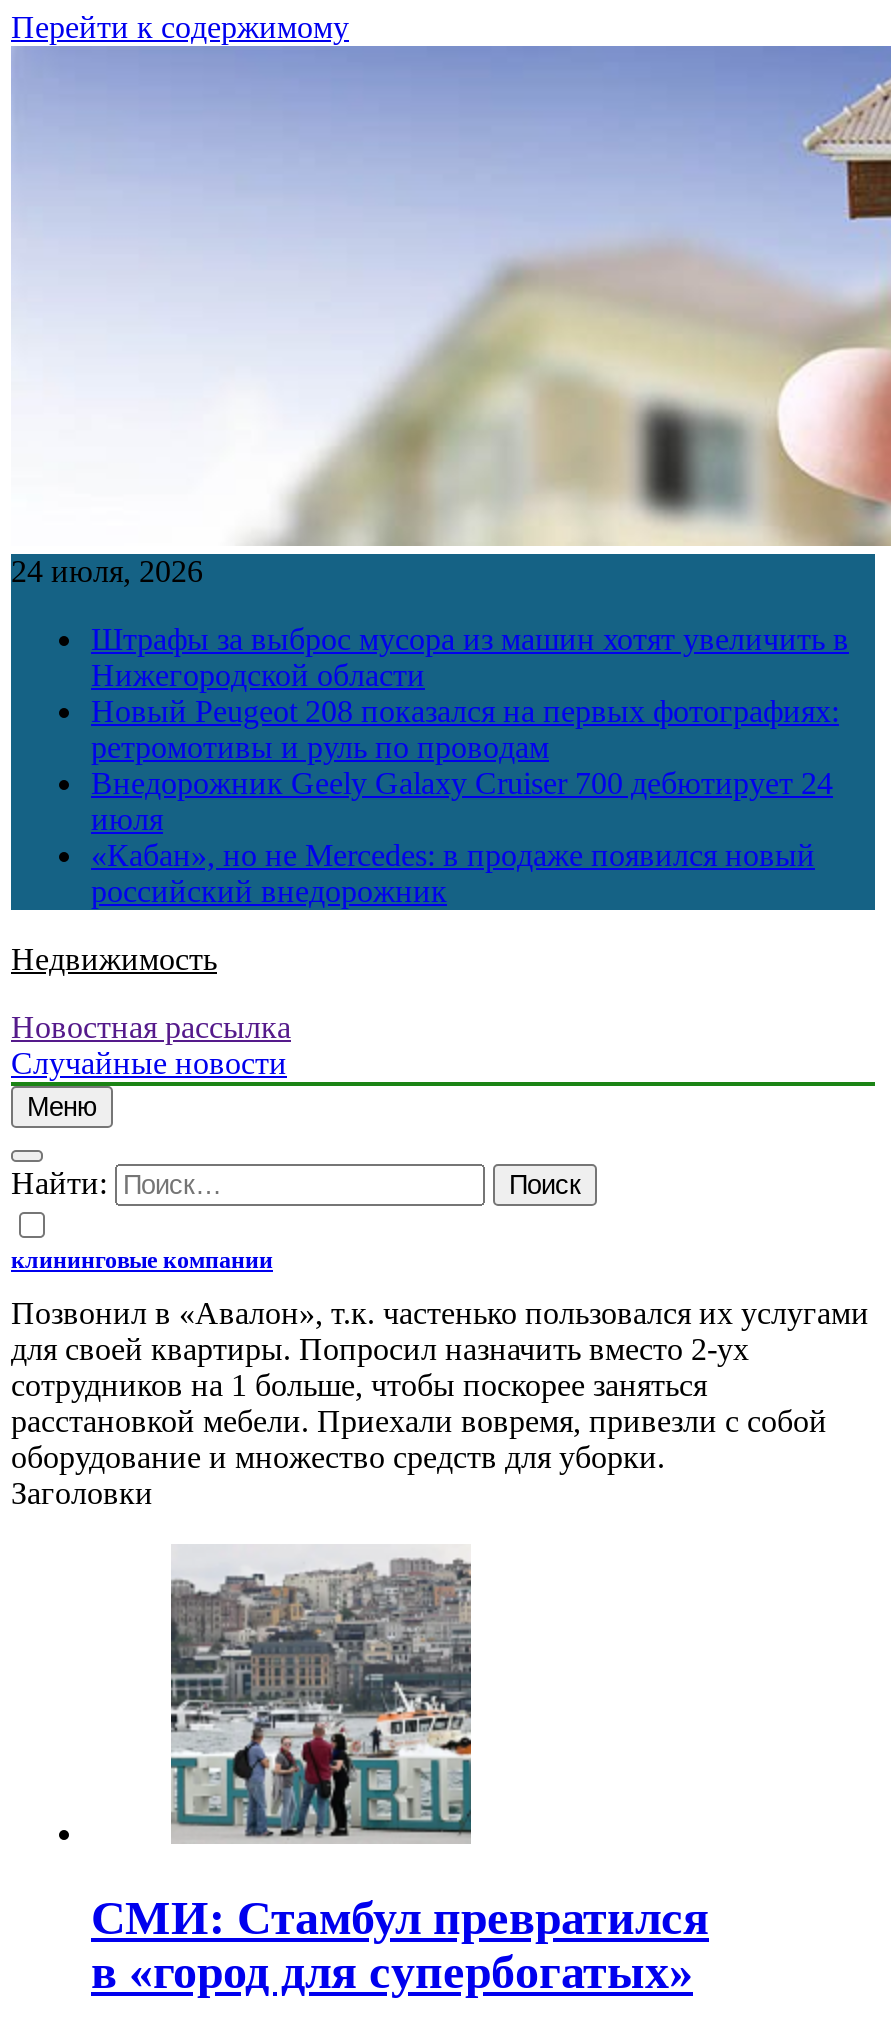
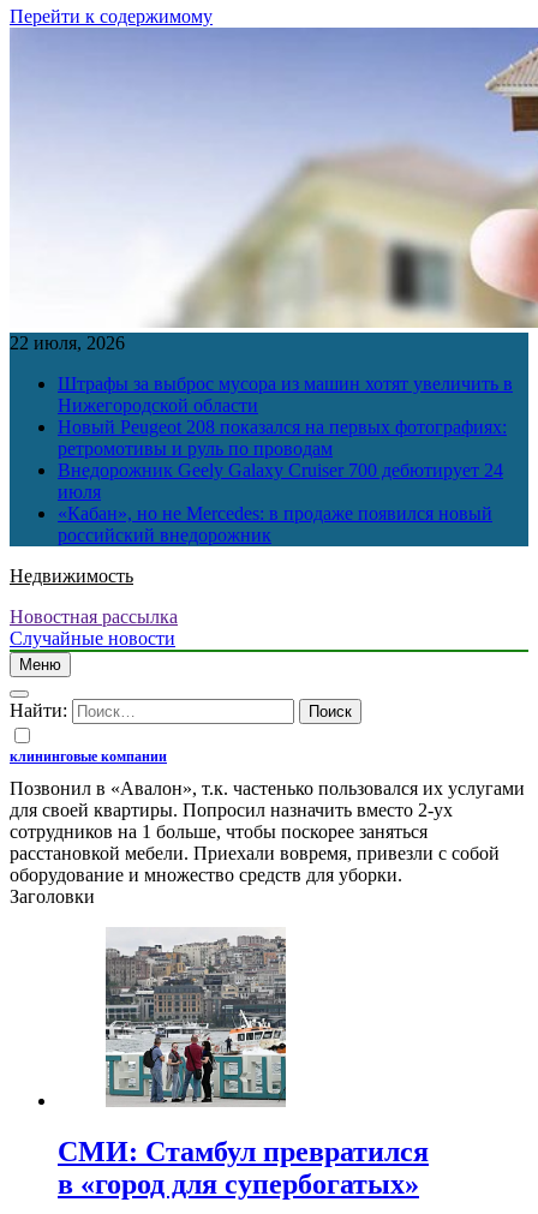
- 24 июля, 2026
+ 22 июля, 2026
